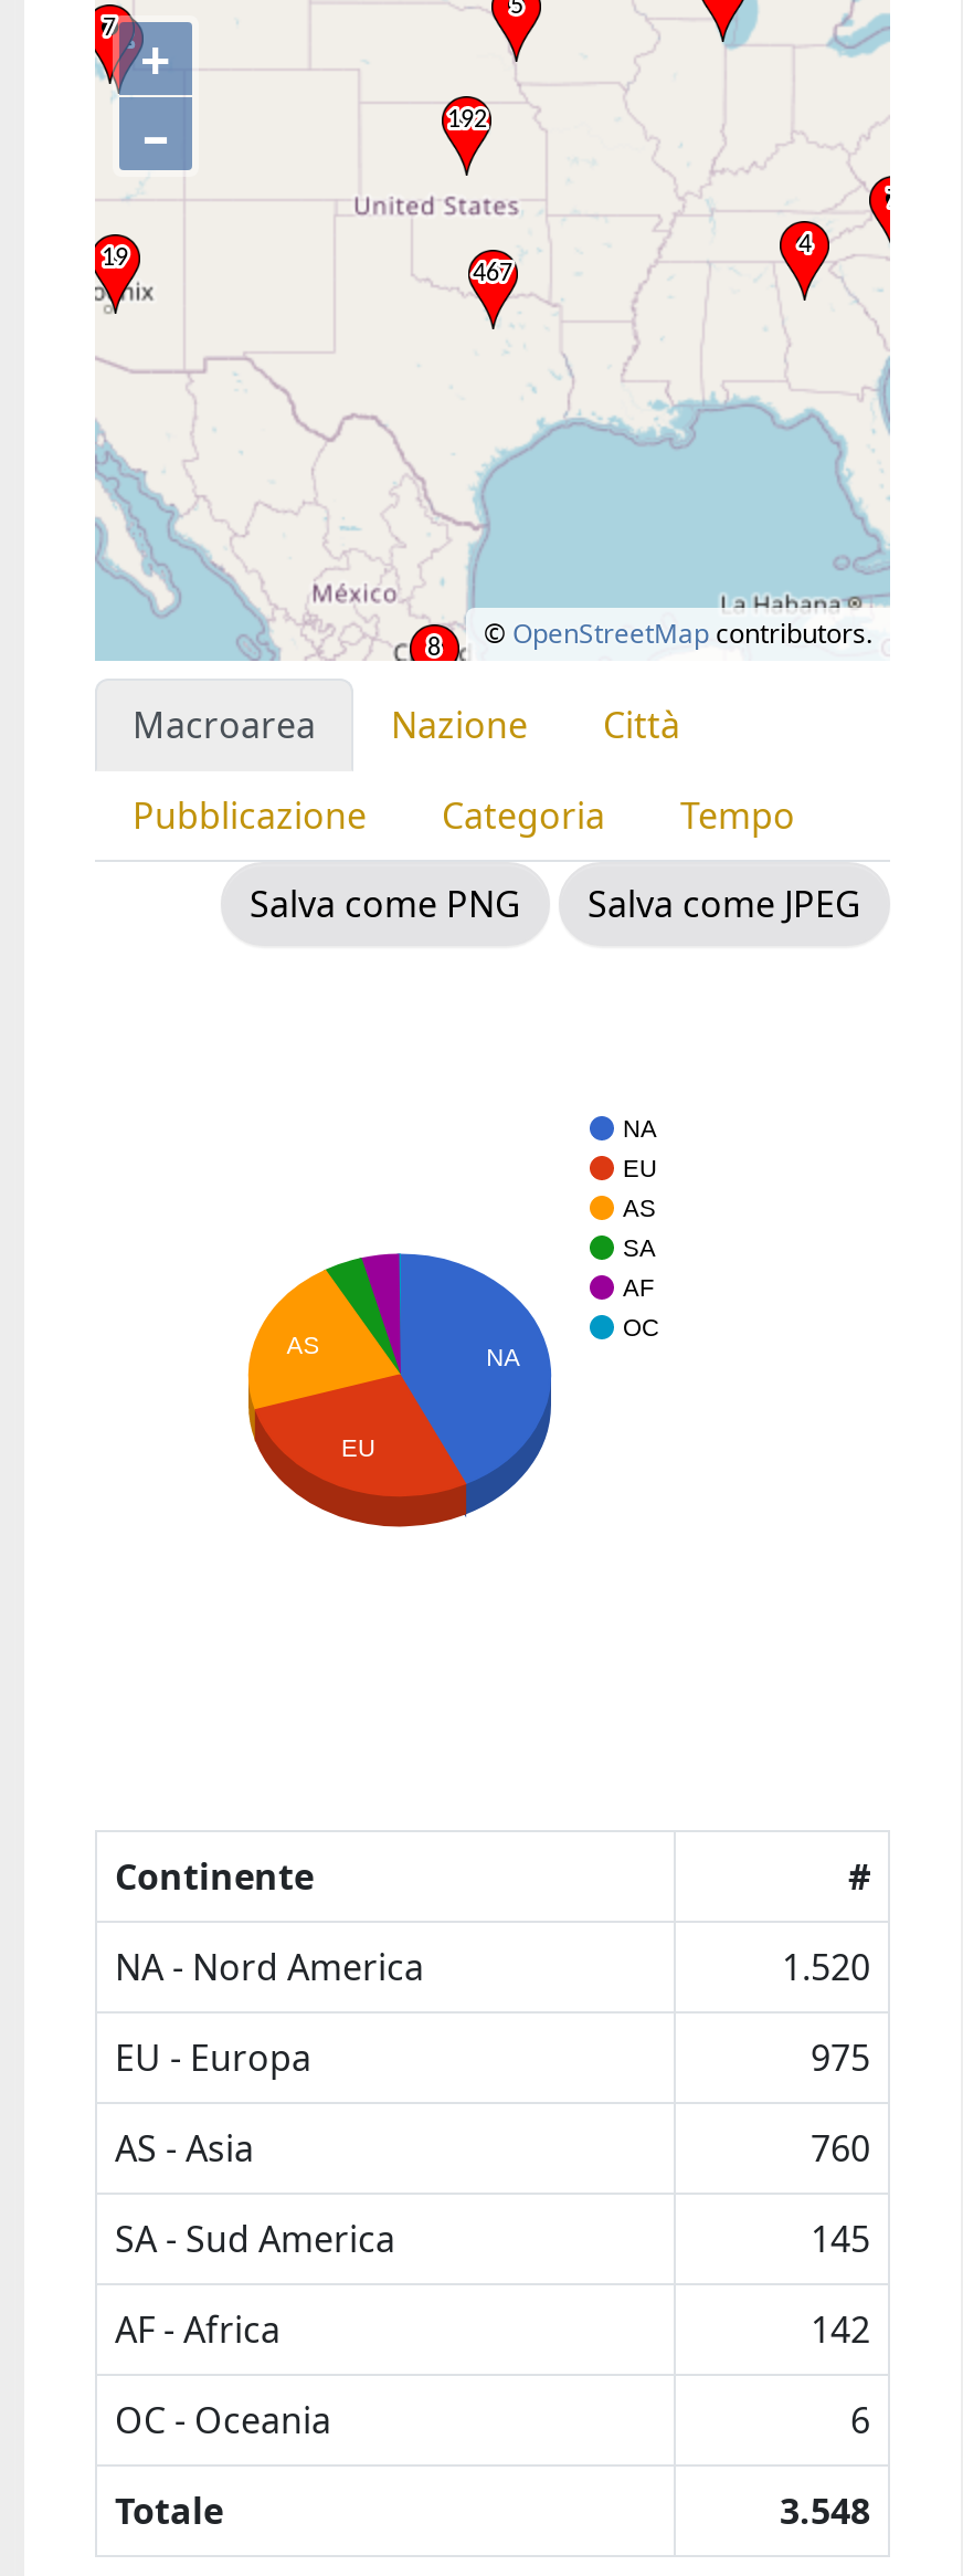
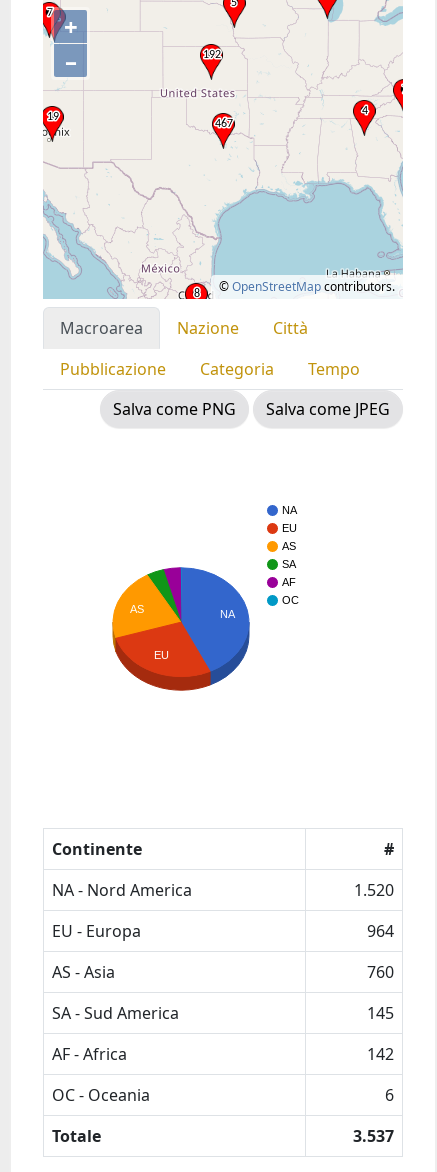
- 975
+ 964

- 3.548
+ 3.537
